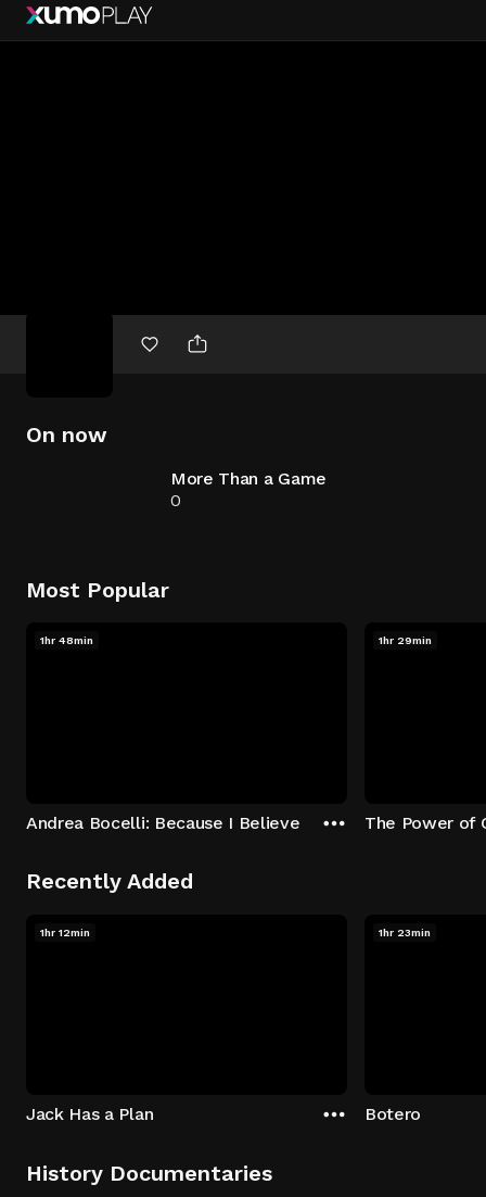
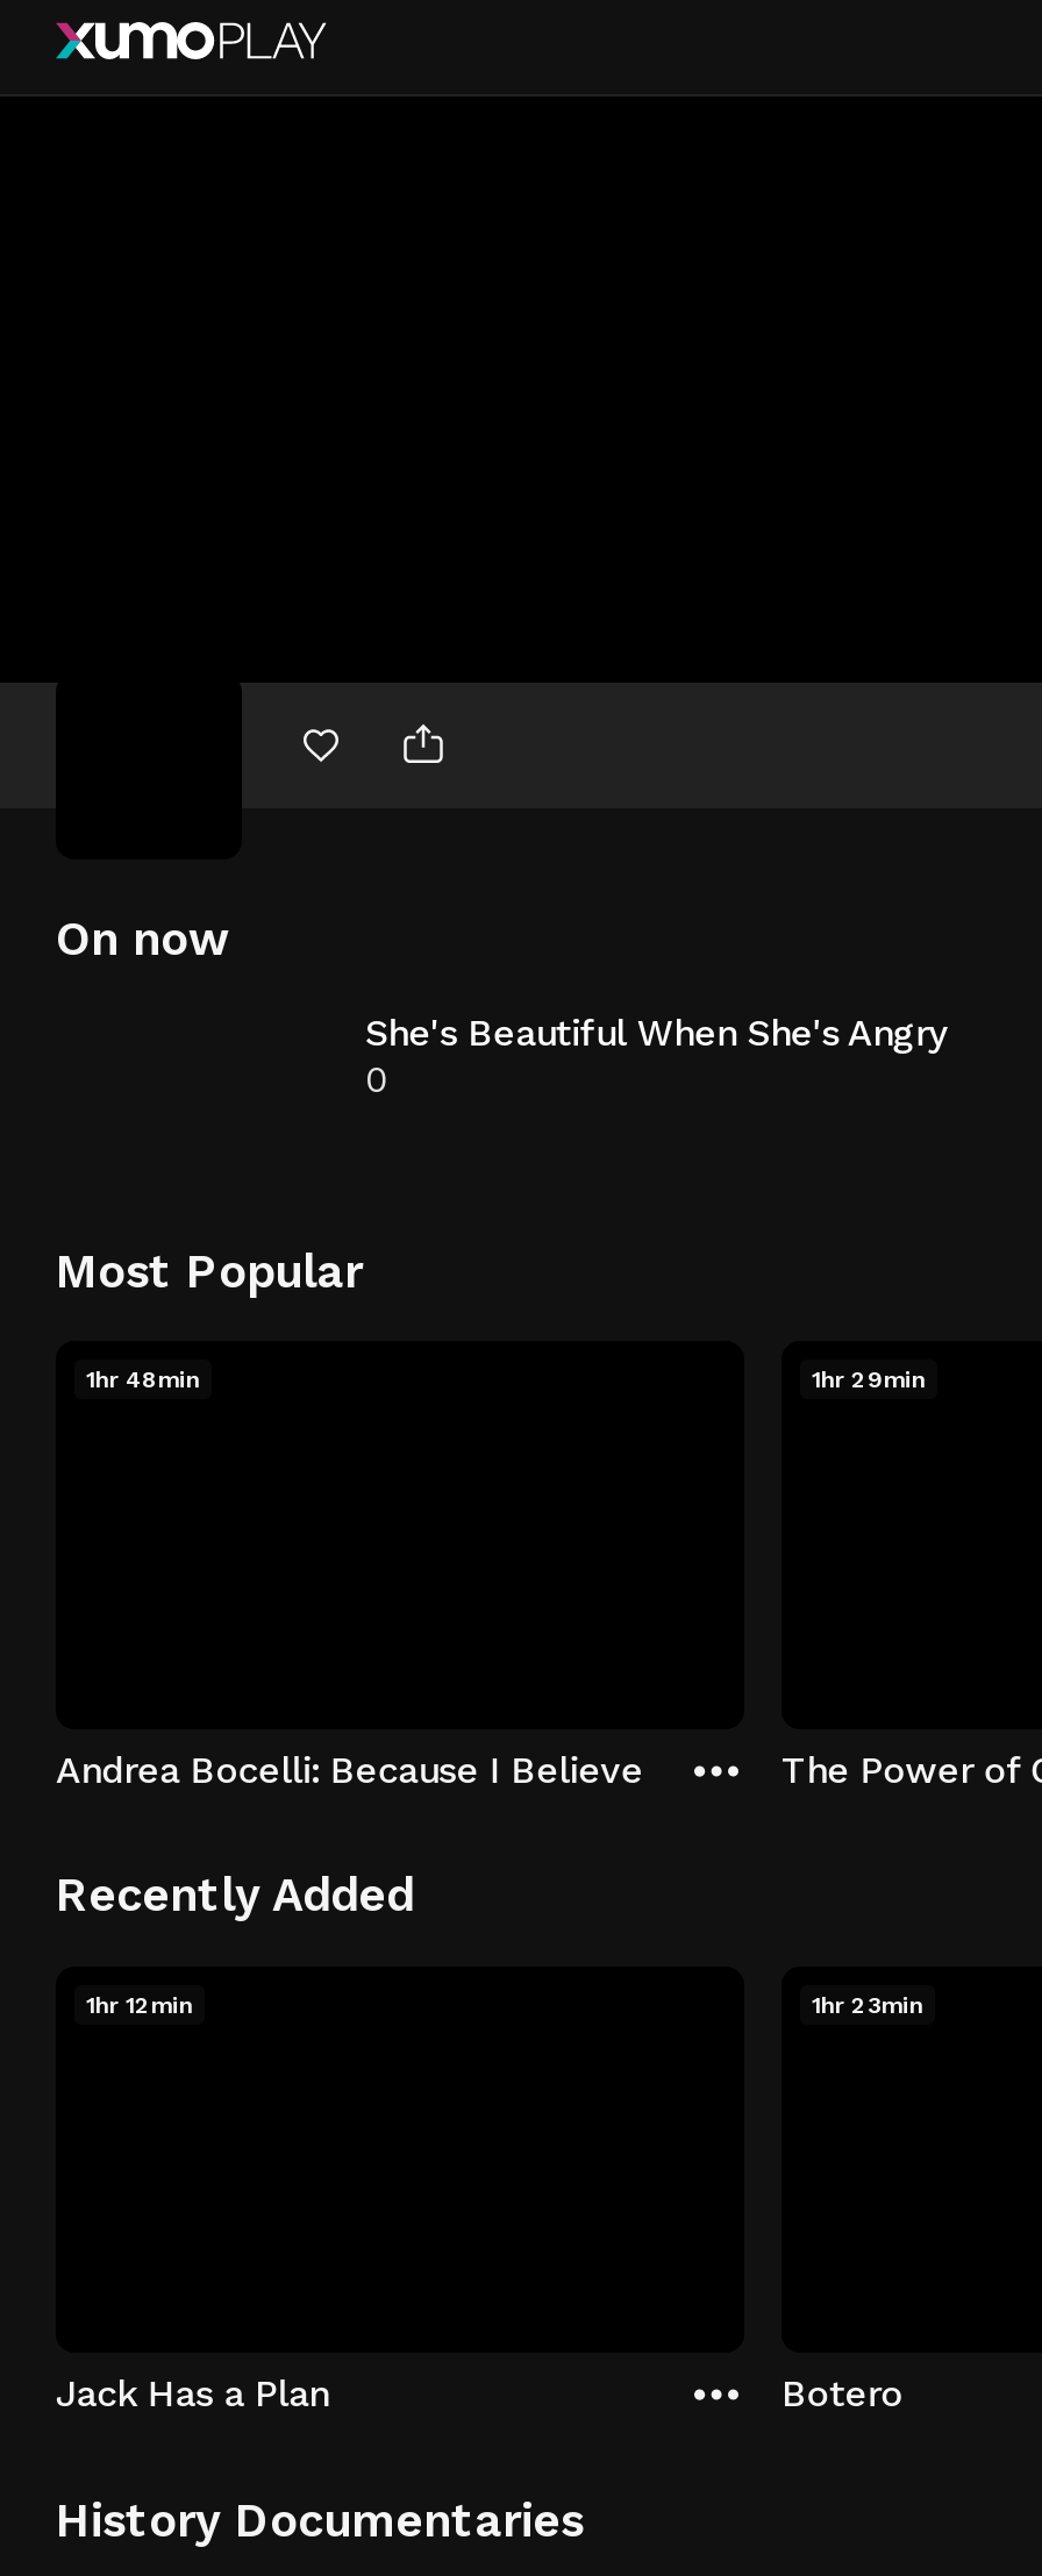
- More Than a Game
+ She's Beautiful When She's Angry
